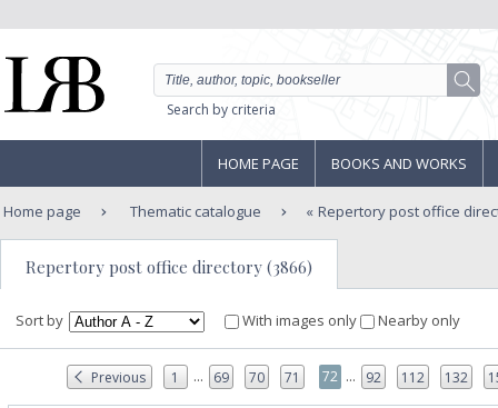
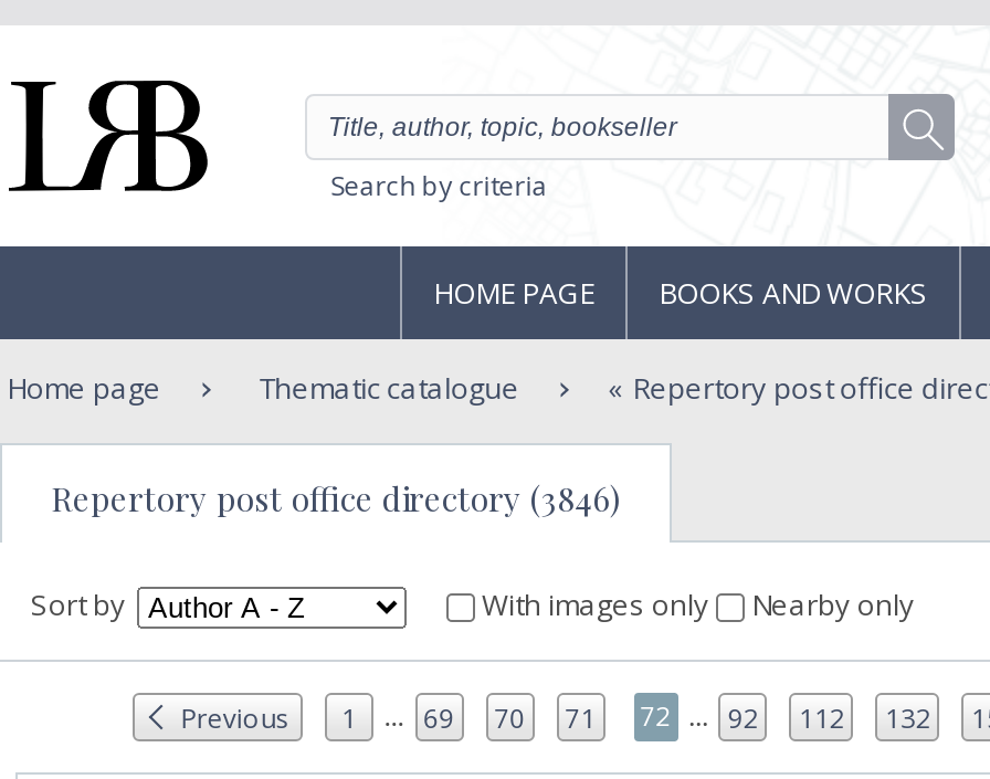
- Repertory post office directory (3866)
+ Repertory post office directory (3846)
